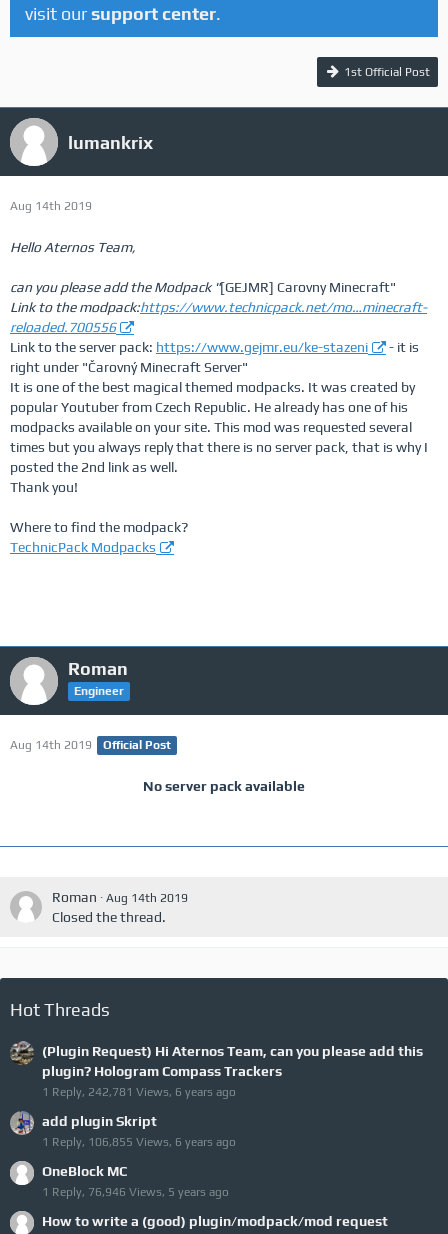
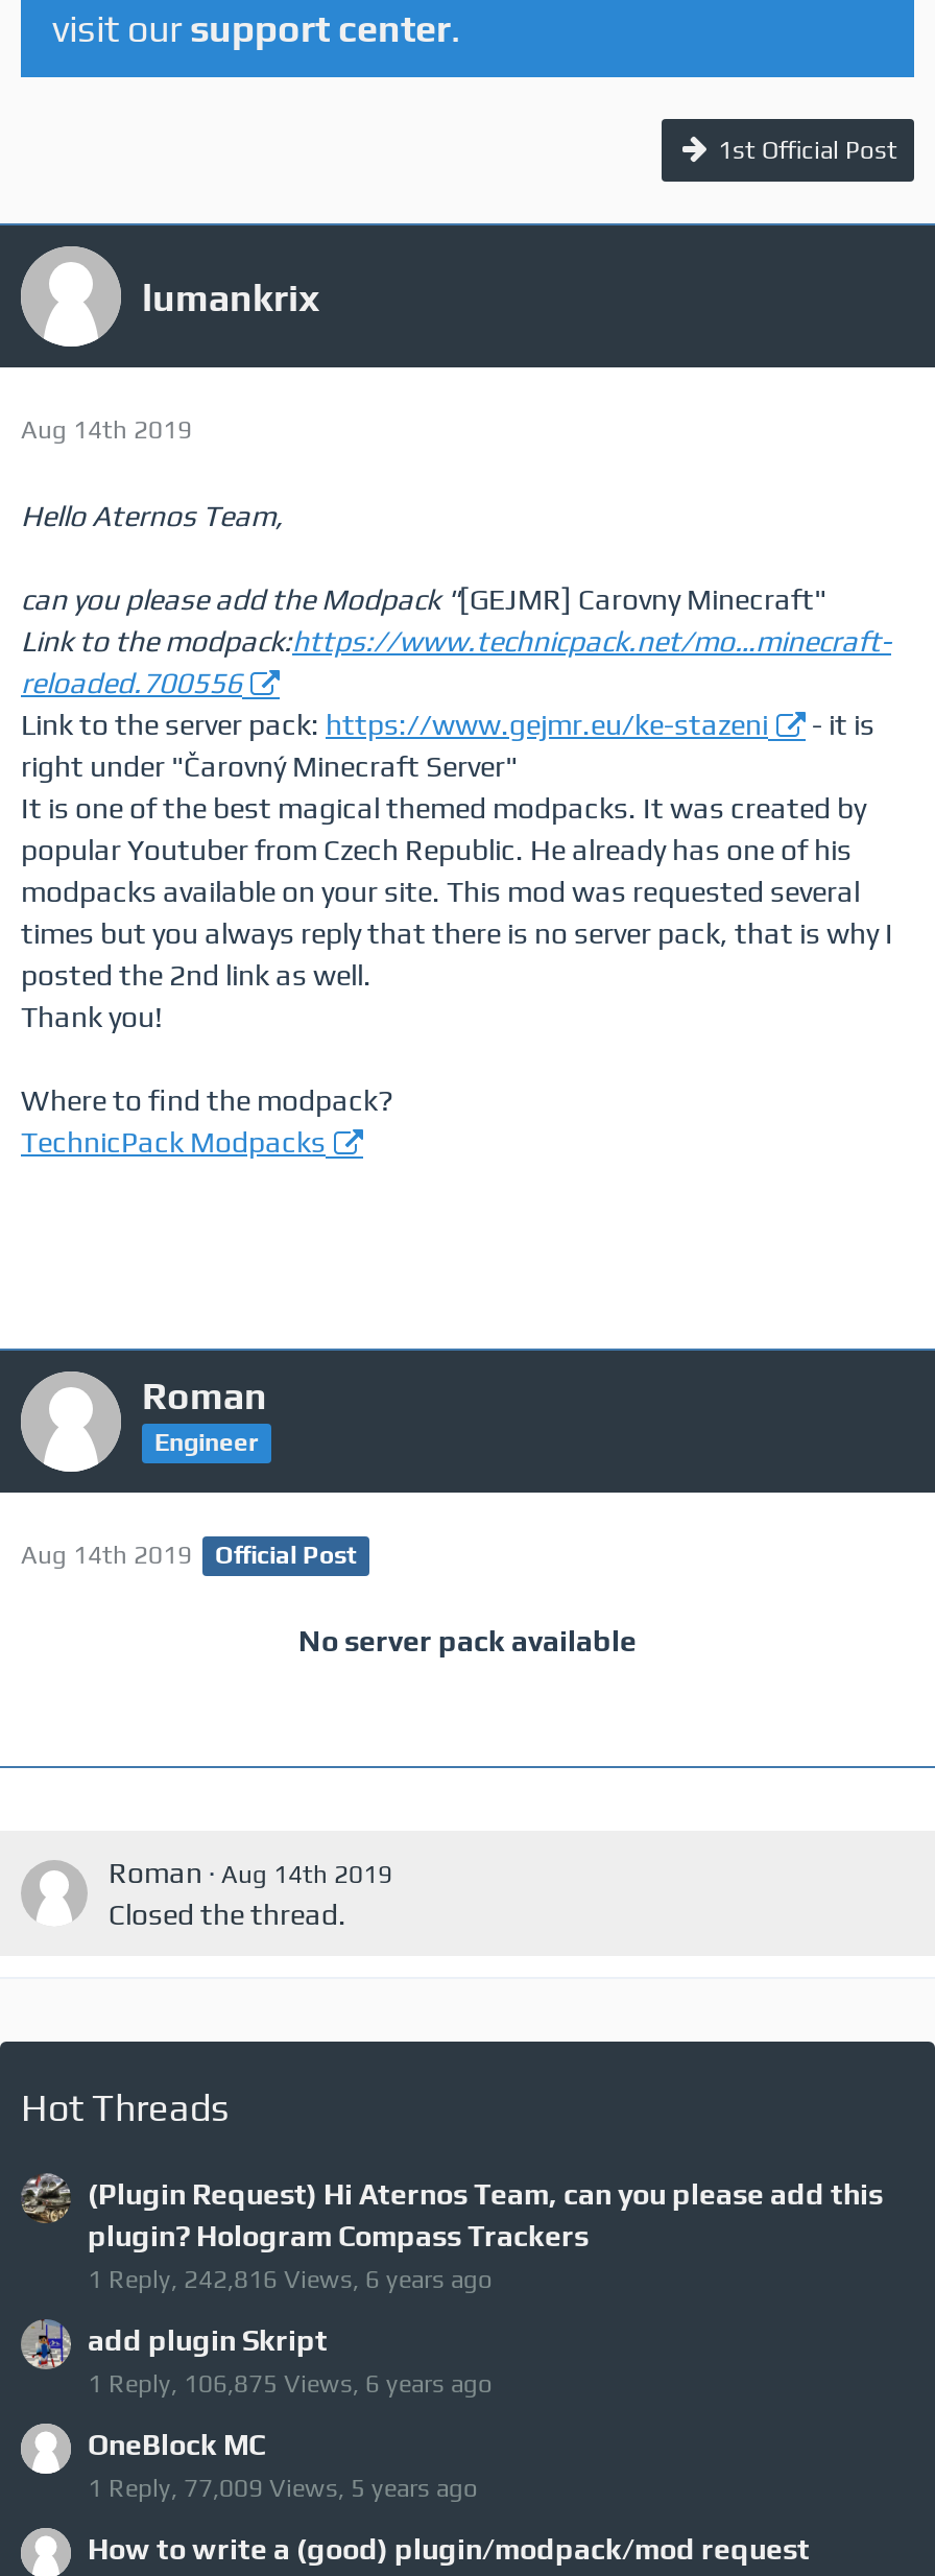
- 1 Reply, 242,781 Views, 6 years ago
+ 1 Reply, 242,816 Views, 6 years ago

- 1 Reply, 106,855 Views, 6 years ago
+ 1 Reply, 106,875 Views, 6 years ago

- 1 Reply, 76,946 Views, 5 years ago
+ 1 Reply, 77,009 Views, 5 years ago
